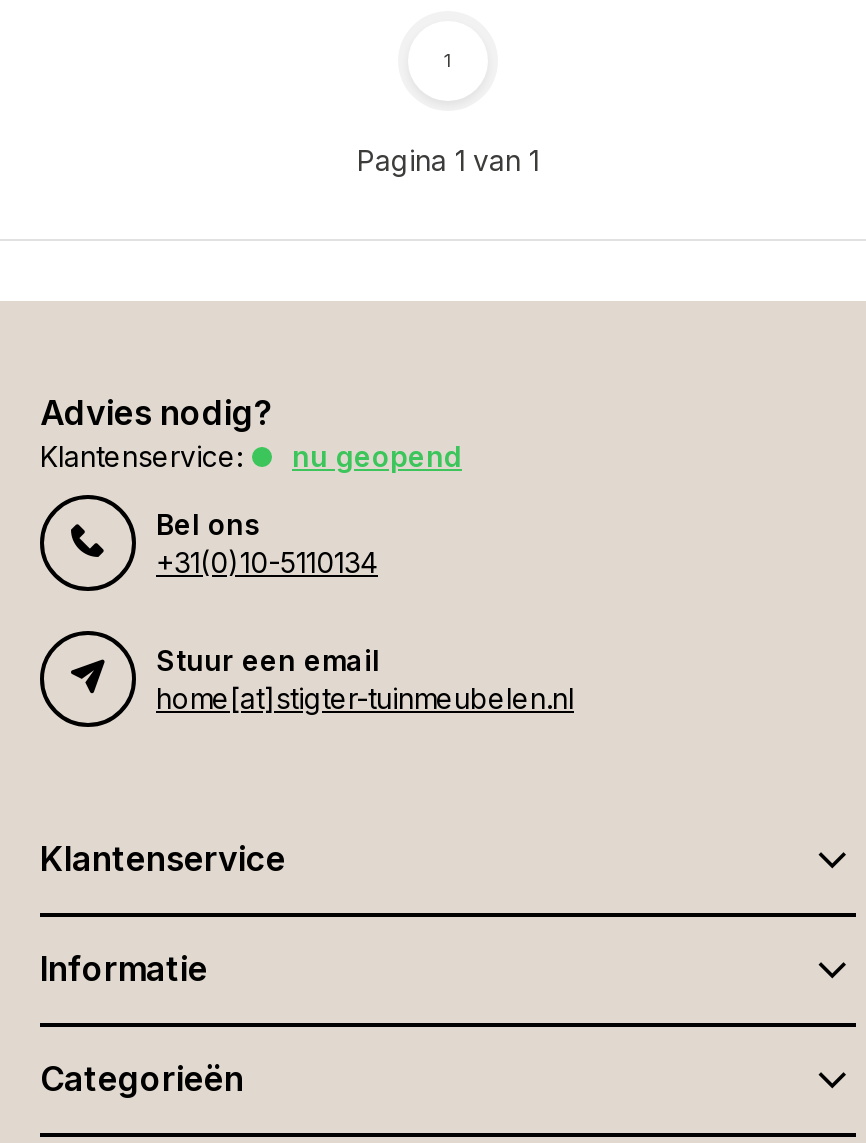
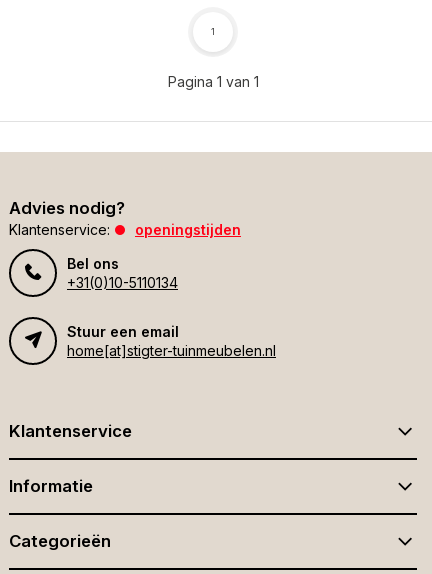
- nu geopend
+ openingstijden
